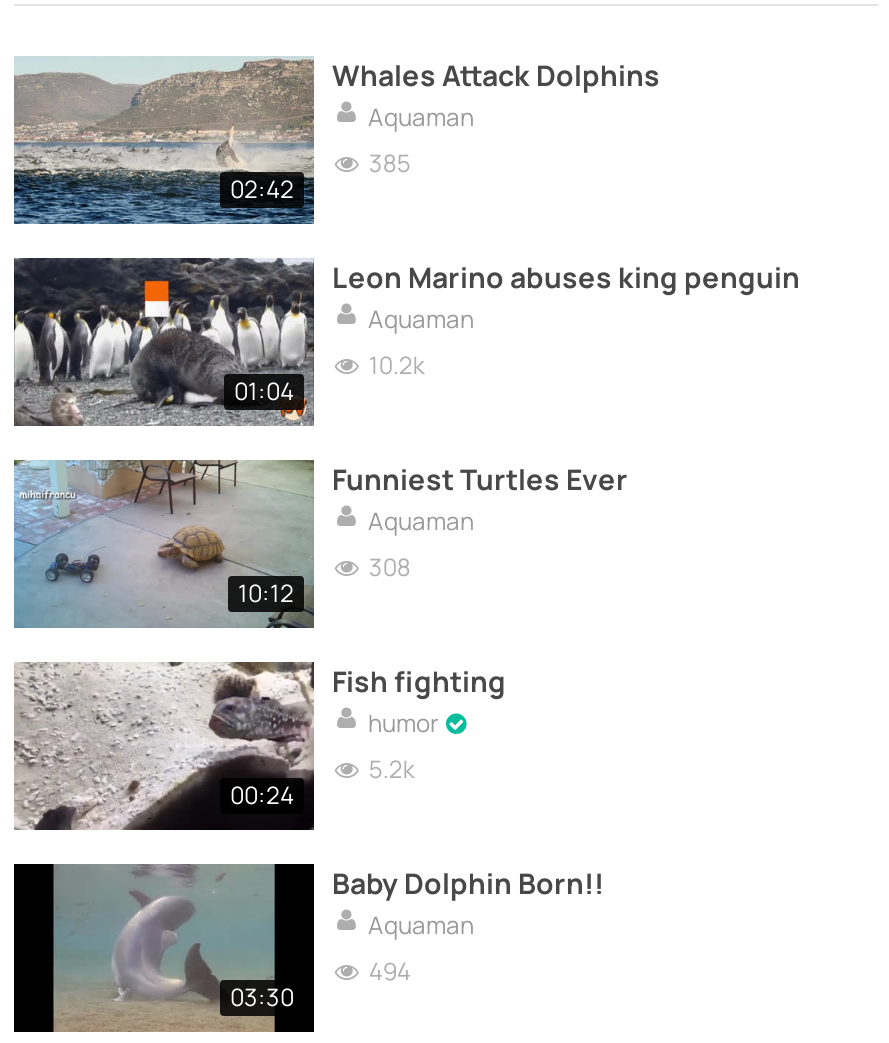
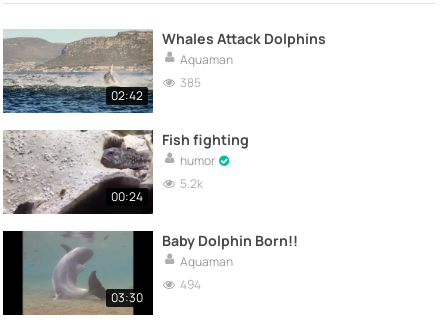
- [image]
- 01:04

- Leon Marino abuses king penguin
- Aquaman
- 10.2k

- [image]
- 10:12

- Funniest Turtles Ever
- Aquaman
- 308
